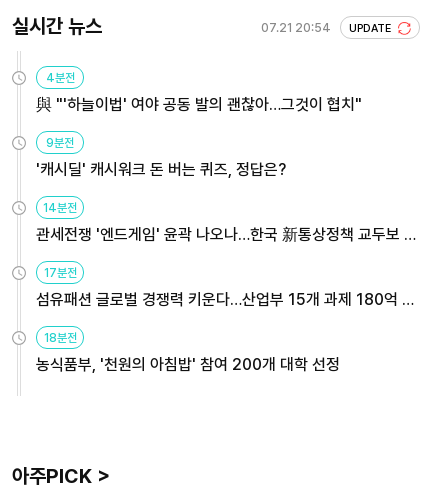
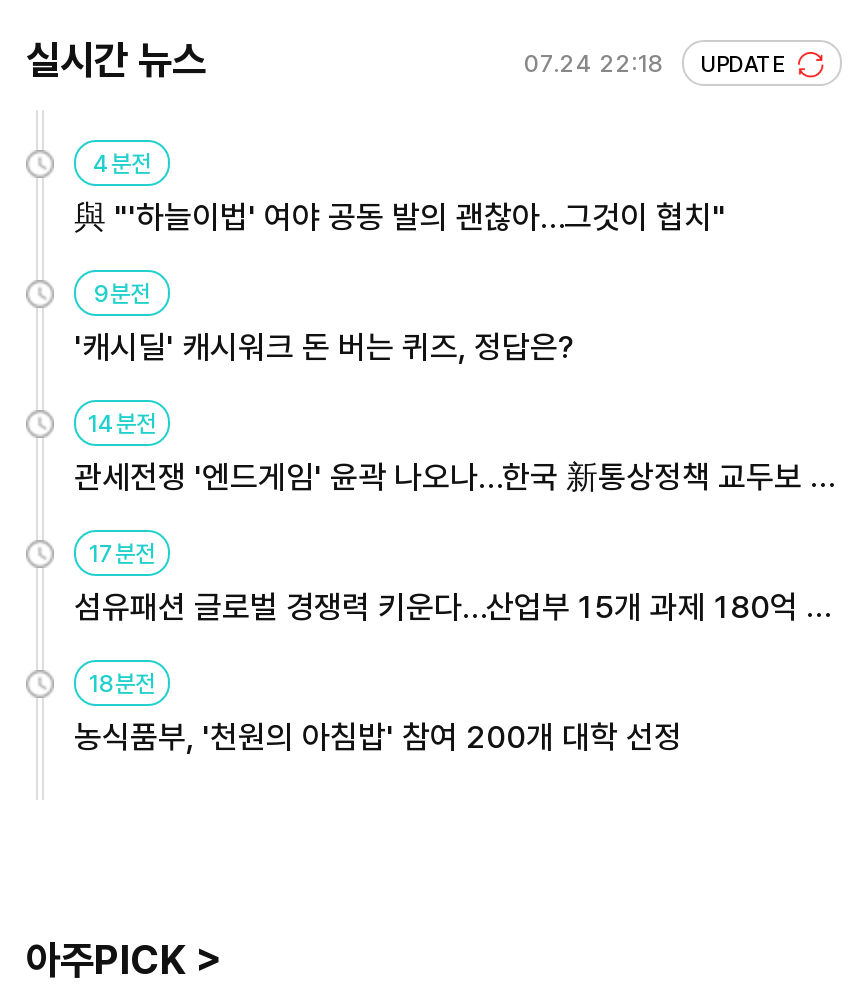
- 07.21 20:54 UPDATE
+ 07.24 22:18 UPDATE
